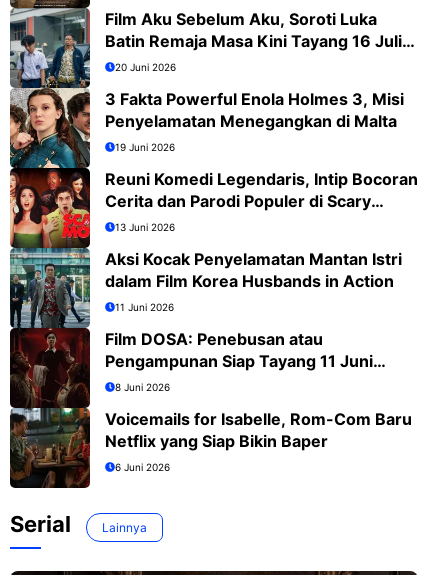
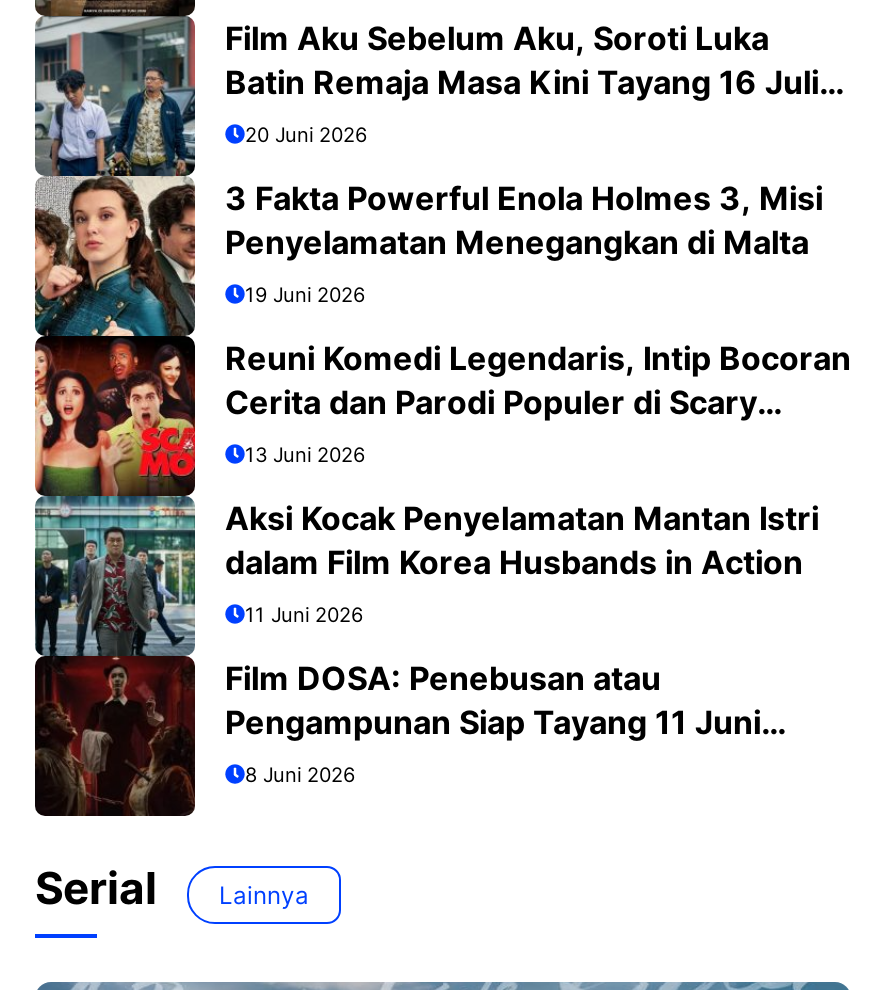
- [image]
- Voicemails for Isabelle, Rom-Com Baru
- Netflix yang Siap Bikin Baper
- 6 Juni 2026
